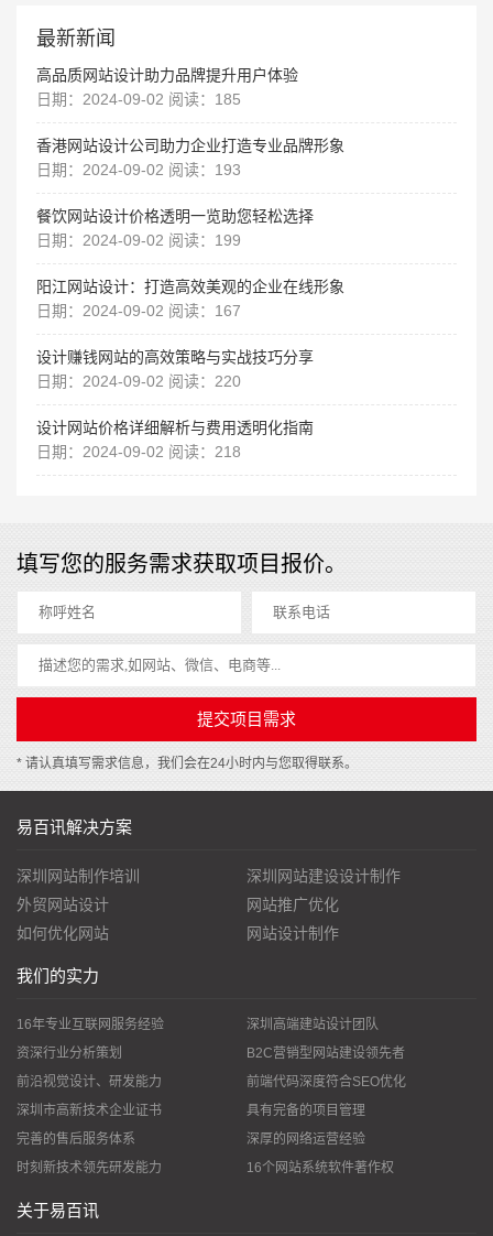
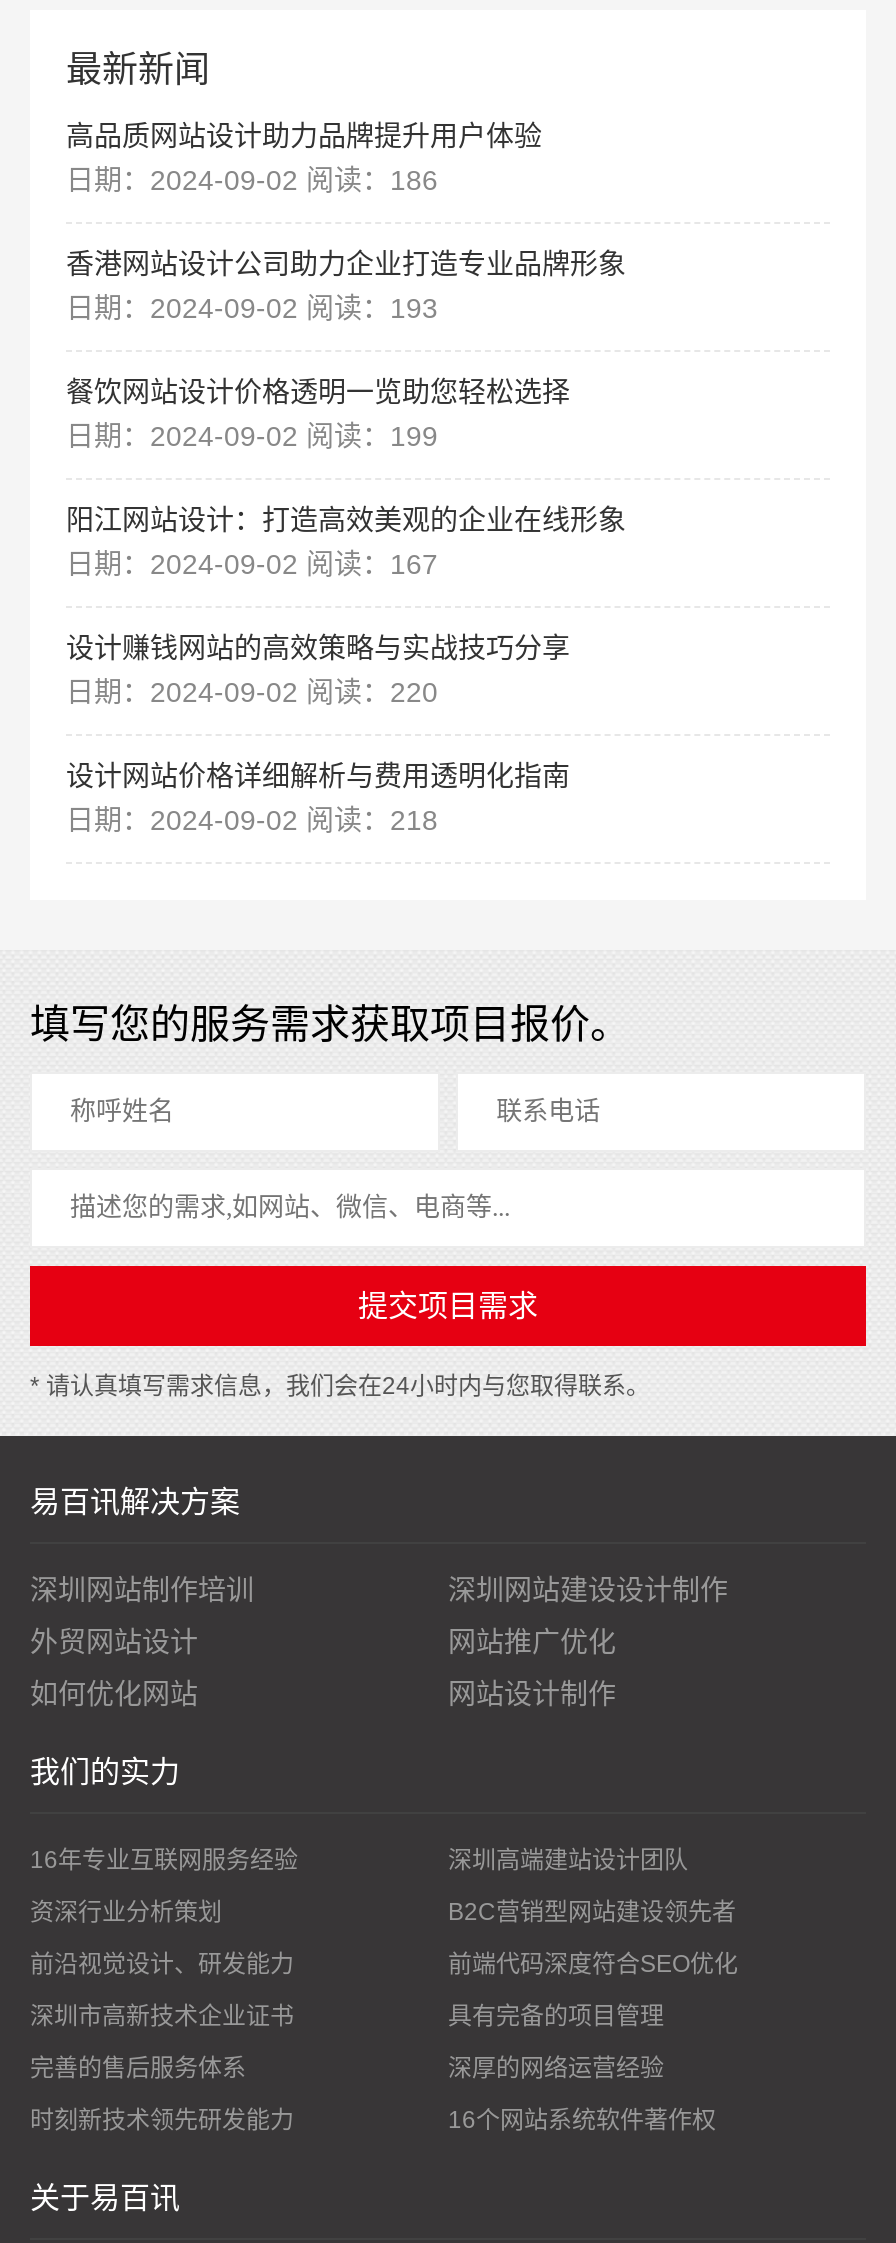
- 日期：2024-09-02 阅读：185
+ 日期：2024-09-02 阅读：186
